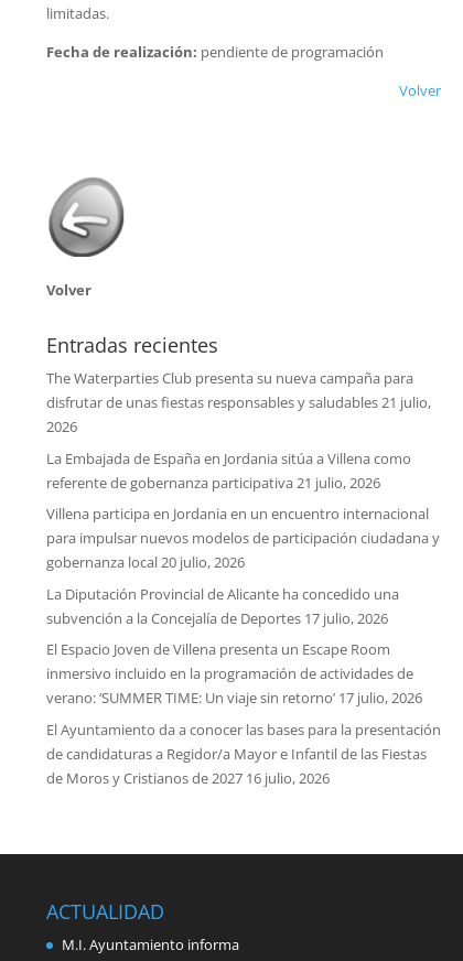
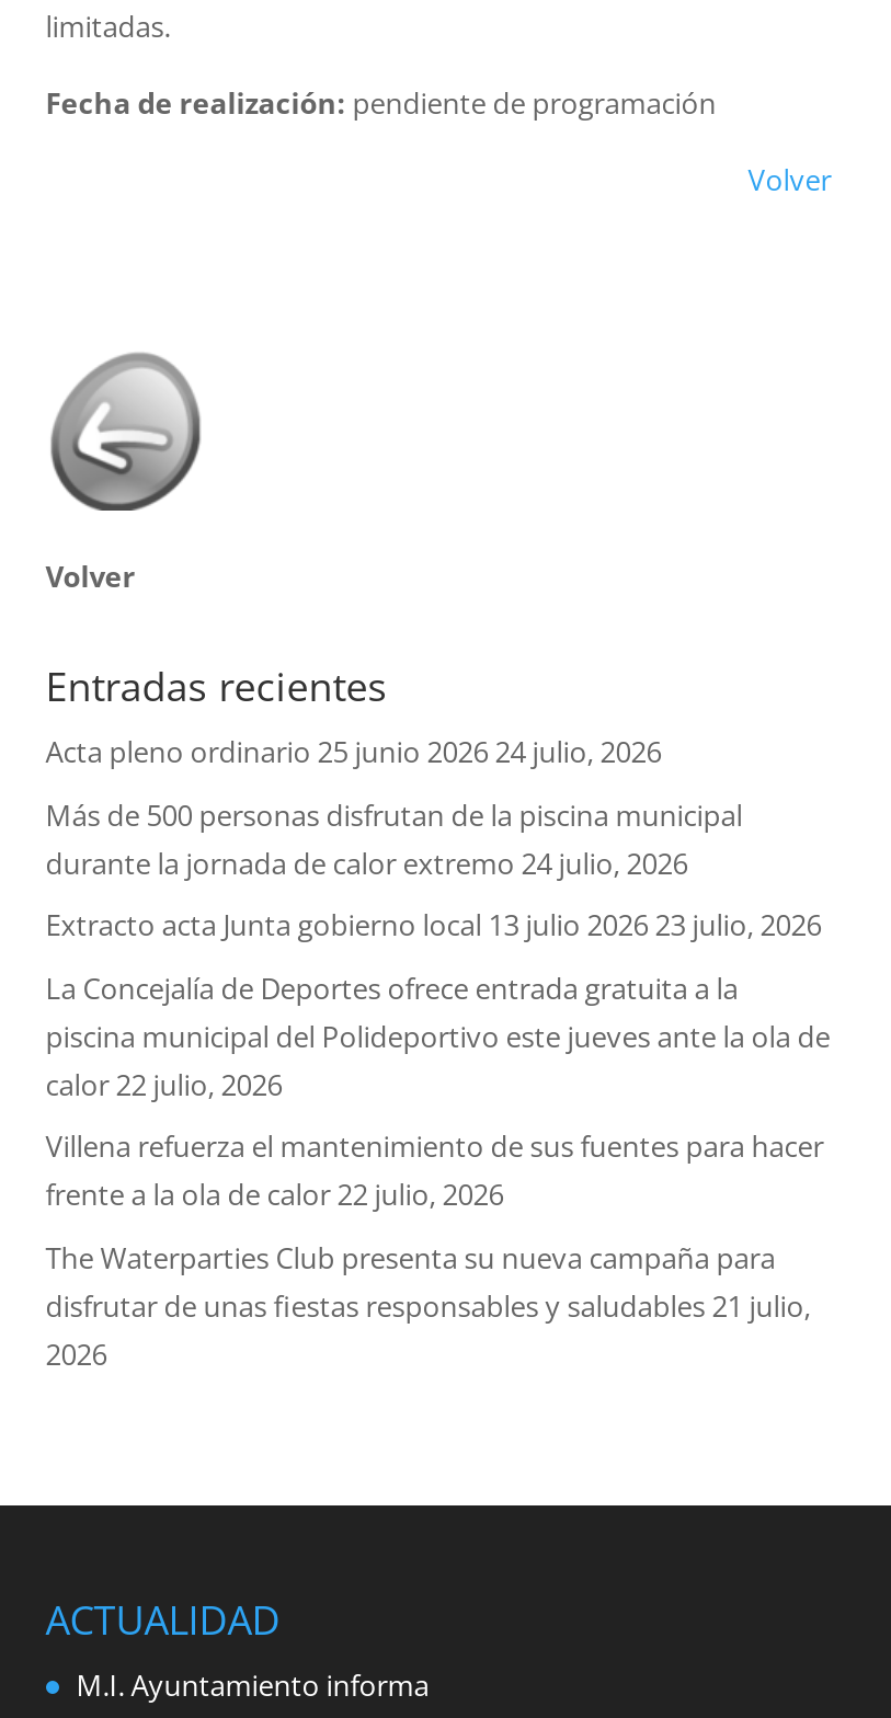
+ Acta pleno ordinario 25 junio 2026 24 julio, 2026
+ Más de 500 personas disfrutan de la piscina municipal
+ durante la jornada de calor extremo 24 julio, 2026
+ Extracto acta Junta gobierno local 13 julio 2026 23 julio, 2026
+ La Concejalía de Deportes ofrece entrada gratuita a la
+ piscina municipal del Polideportivo este jueves ante la ola de
+ calor 22 julio, 2026
+ Villena refuerza el mantenimiento de sus fuentes para hacer
+ frente a la ola de calor 22 julio, 2026

moved down: The Waterparties Club presenta su nueva campaña para | disfrutar de unas fiestas responsables y saludables 21 julio, | 2026

- La Embajada de España en Jordania sitúa a Villena como
- referente de gobernanza participativa 21 julio, 2026
- Villena participa en Jordania en un encuentro internacional
- para impulsar nuevos modelos de participación ciudadana y
- gobernanza local 20 julio, 2026
- La Diputación Provincial de Alicante ha concedido una
- subvención a la Concejalía de Deportes 17 julio, 2026
- El Espacio Joven de Villena presenta un Escape Room
- inmersivo incluido en la programación de actividades de
- verano: ‘SUMMER TIME: Un viaje sin retorno’ 17 julio, 2026
- El Ayuntamiento da a conocer las bases para la presentación
- de candidaturas a Regidor/a Mayor e Infantil de las Fiestas
- de Moros y Cristianos de 2027 16 julio, 2026
